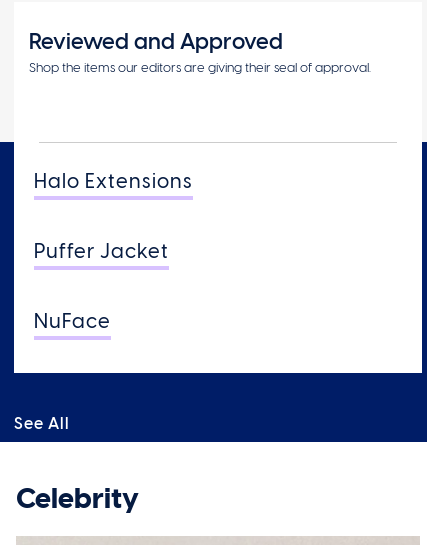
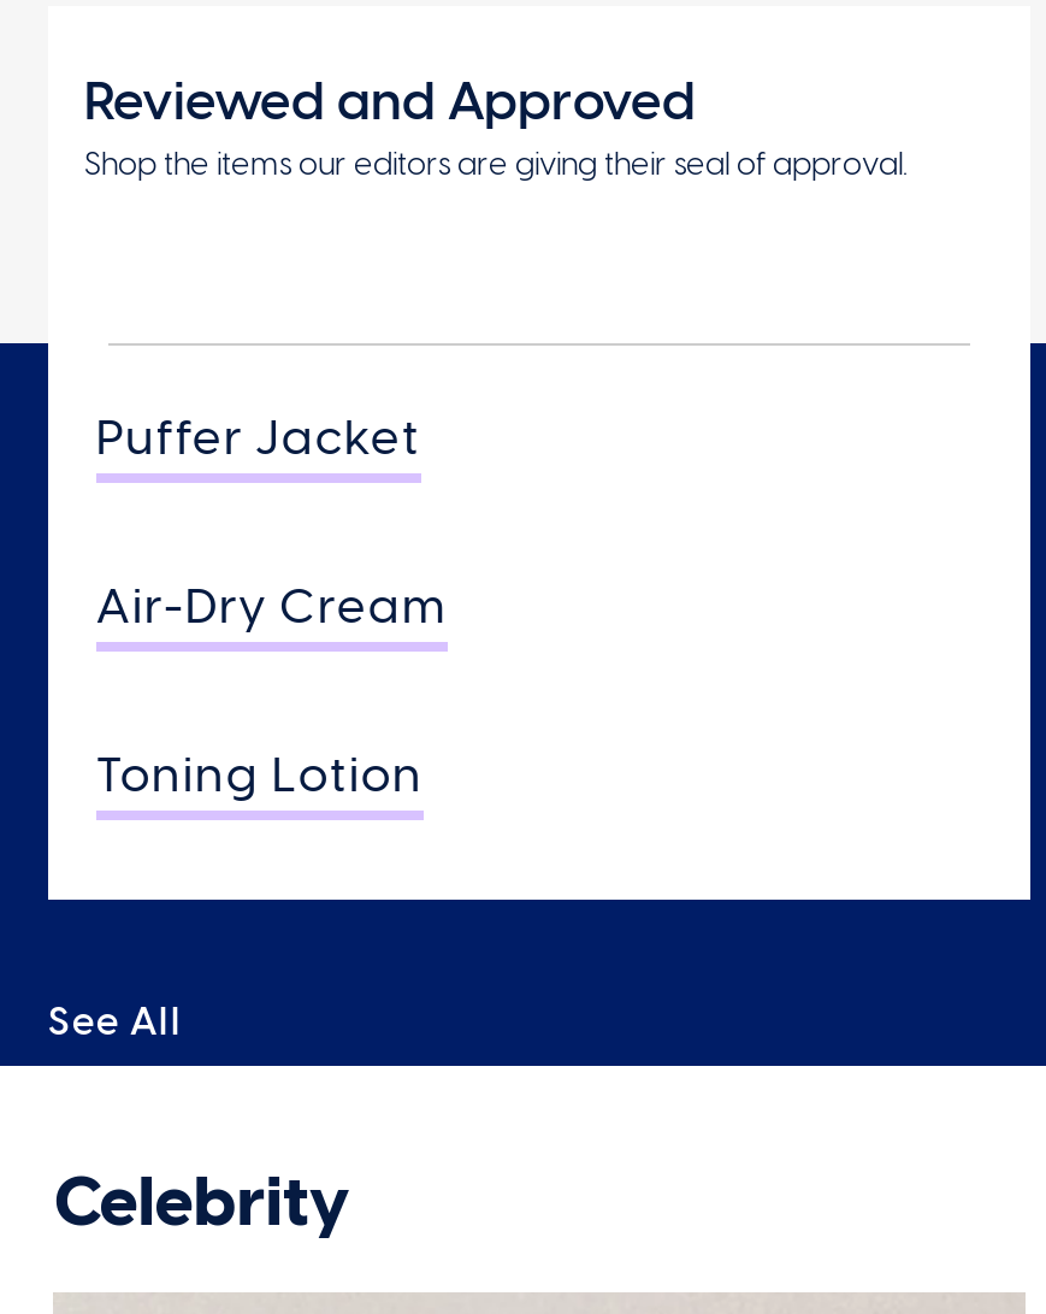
- Halo Extensions

moved up: Puffer Jacket

- NuFace
+ Air-Dry Cream
+ Toning Lotion
